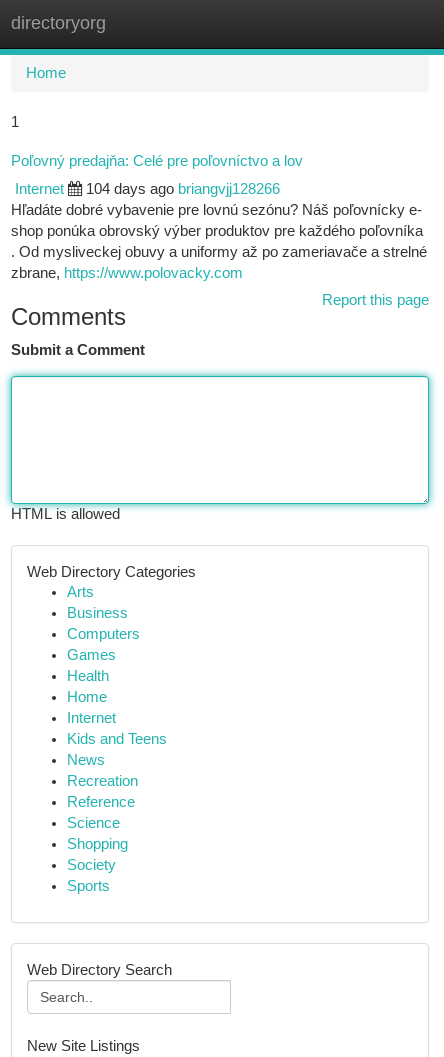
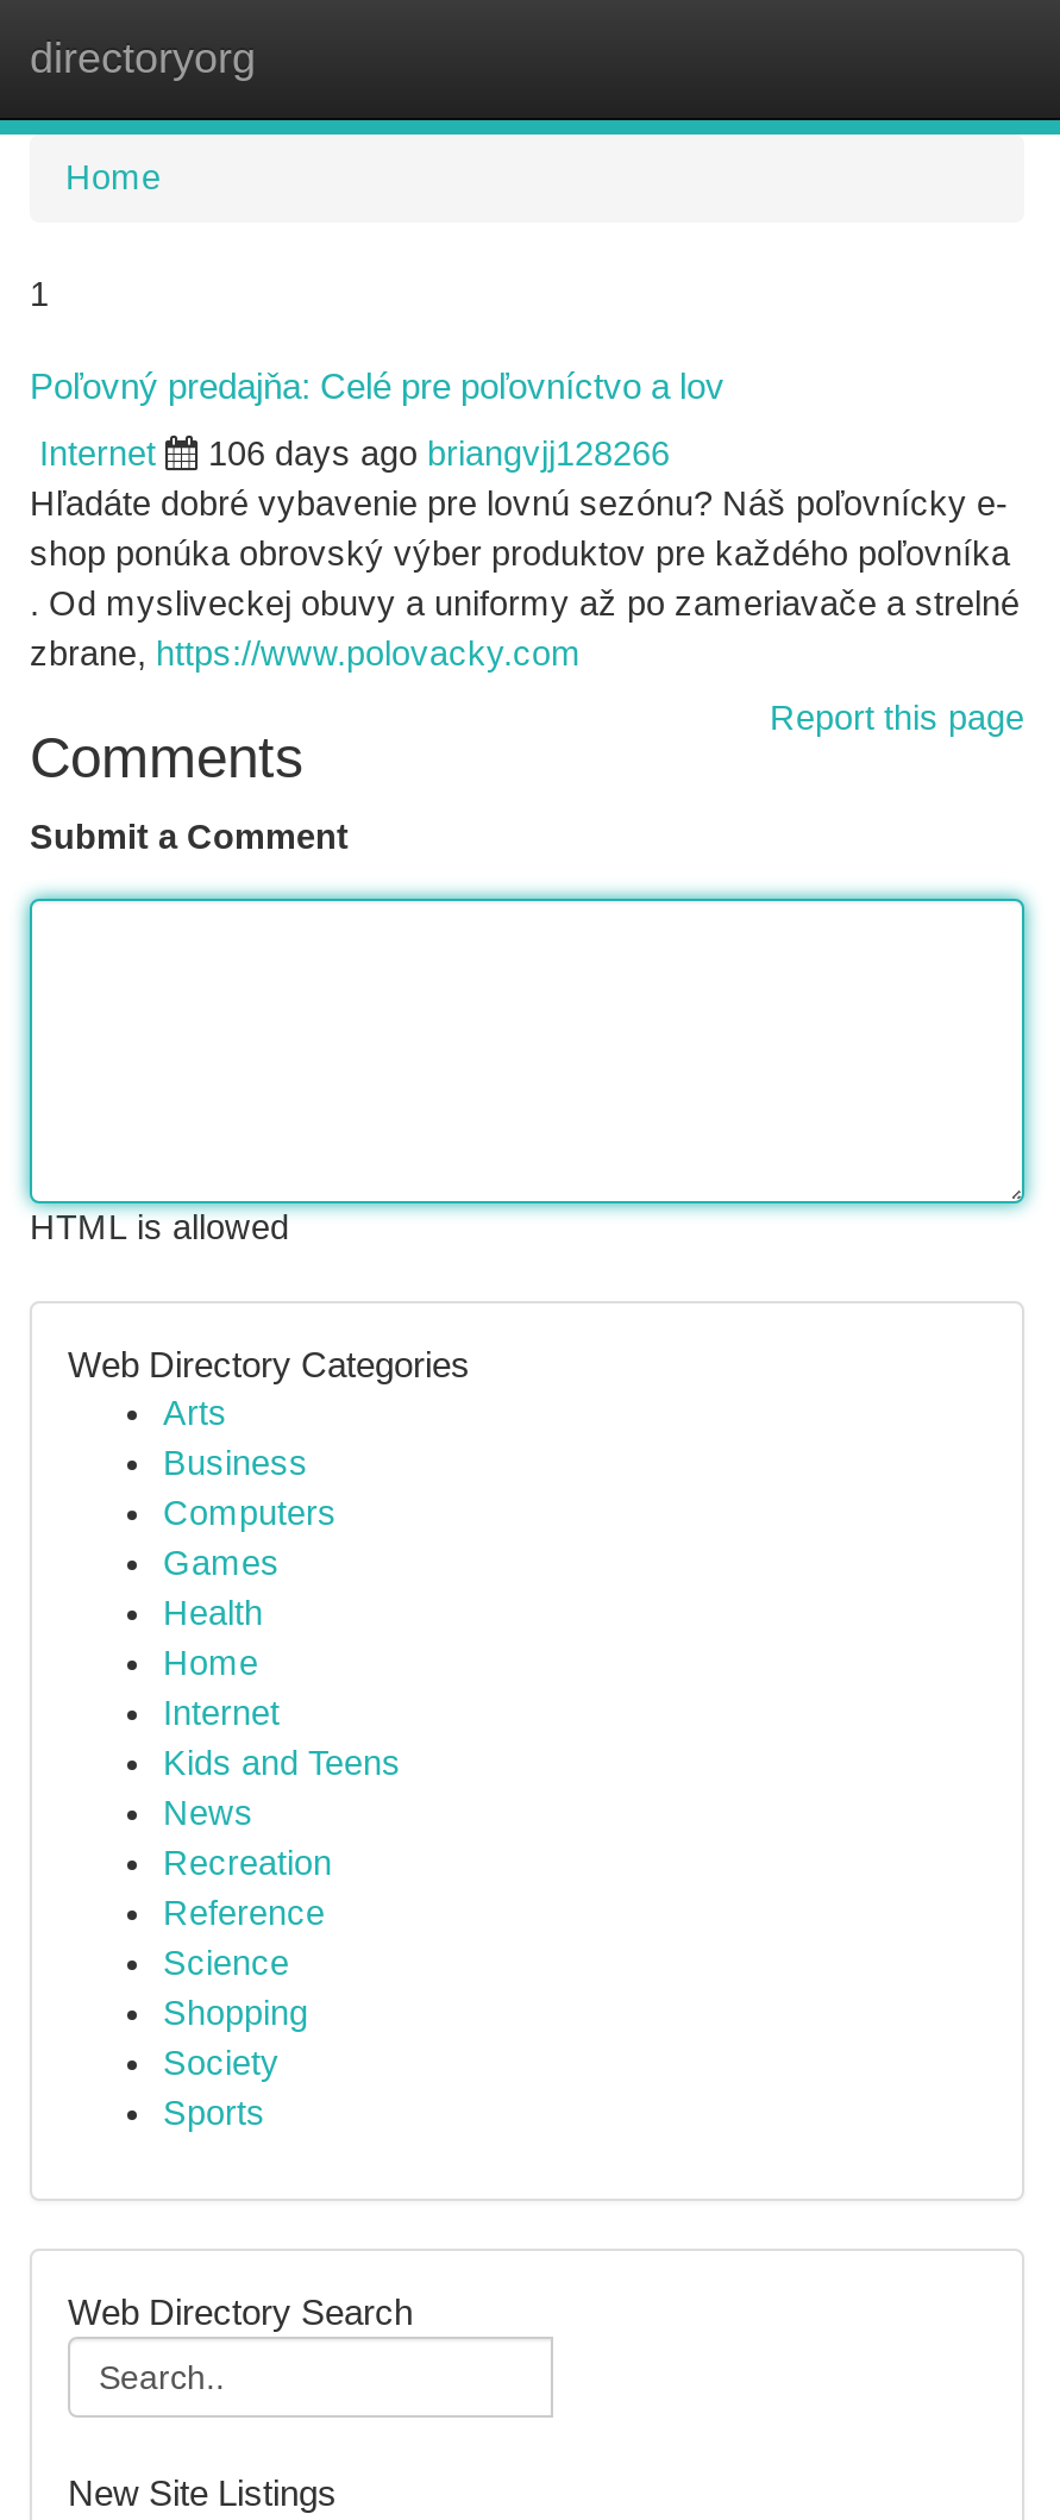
- 104 days ago briangvjj128266
+ 106 days ago briangvjj128266
